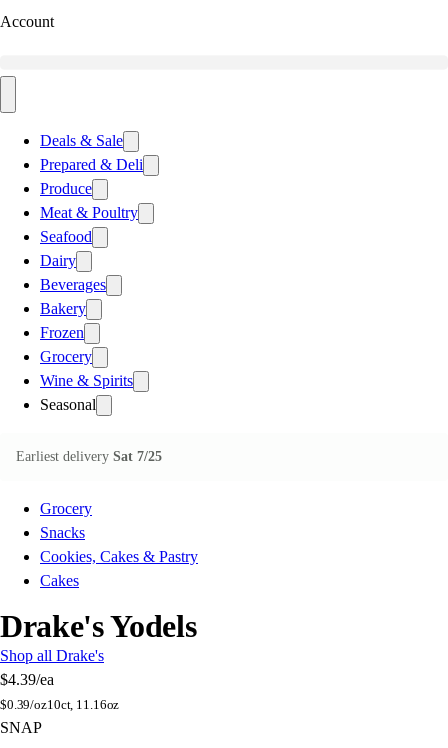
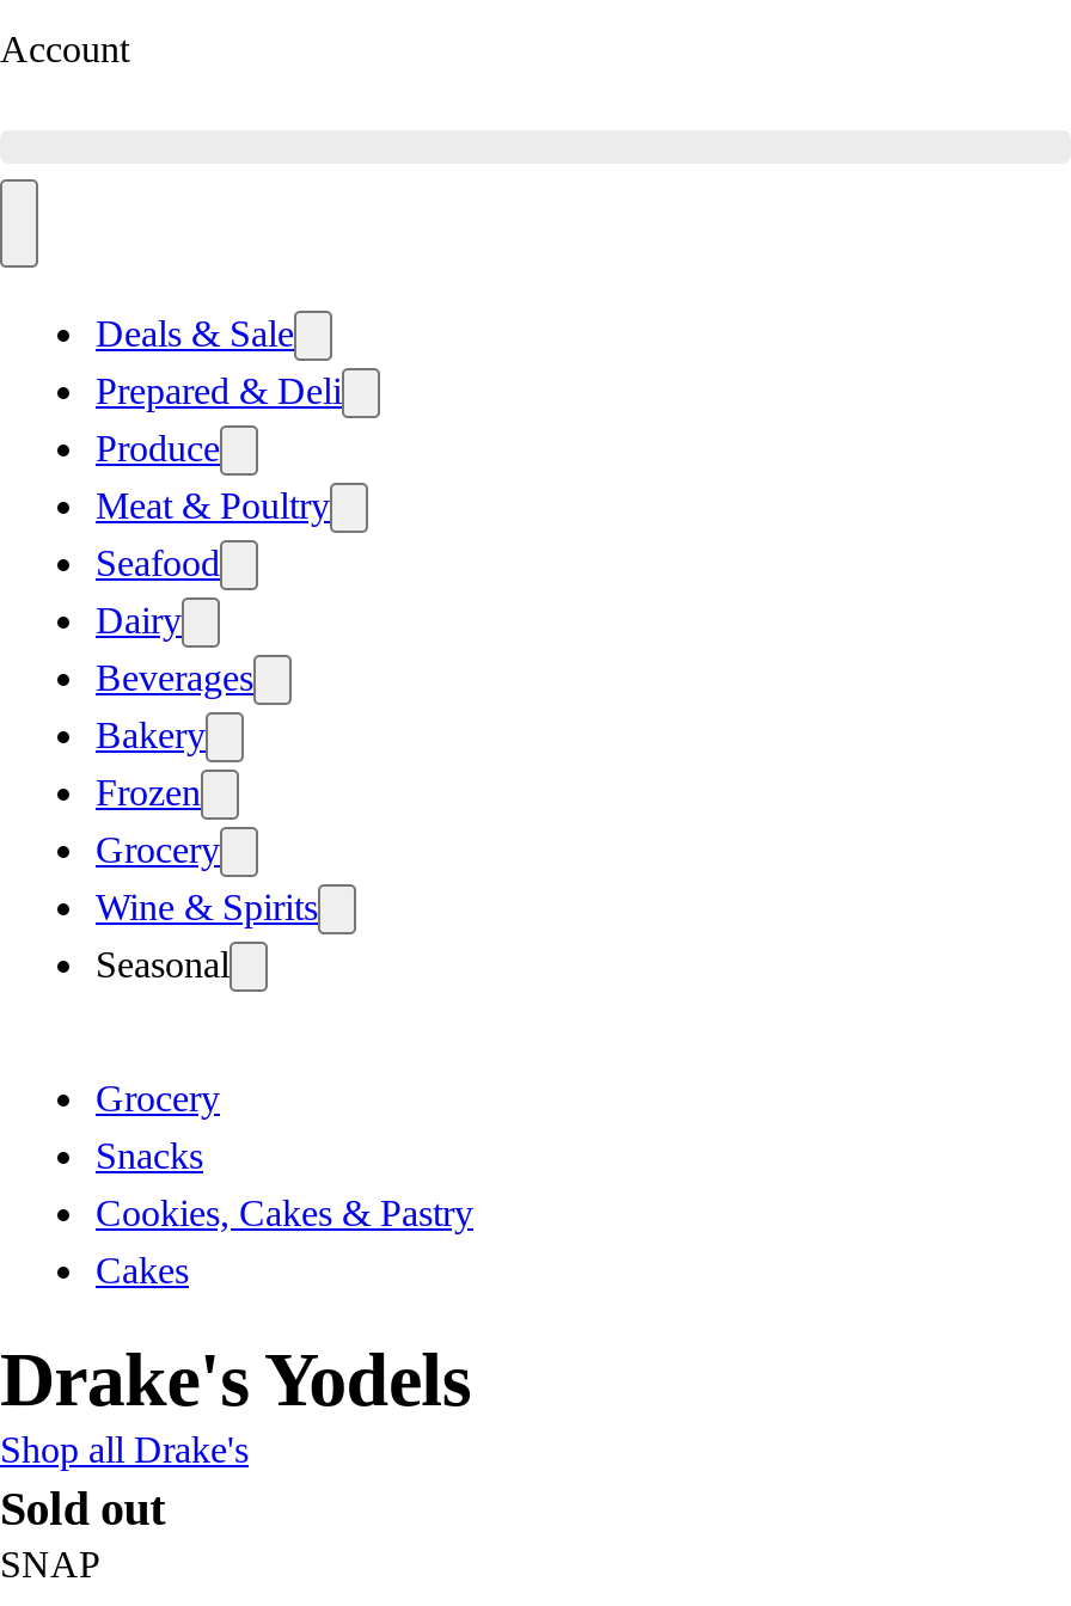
- Earliest delivery Sat 7/25

- $4.39/ea
- $0.39/oz10ct, 11.16oz
+ Sold out
